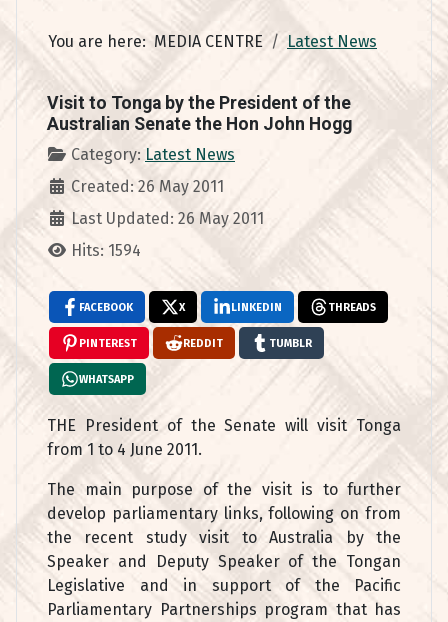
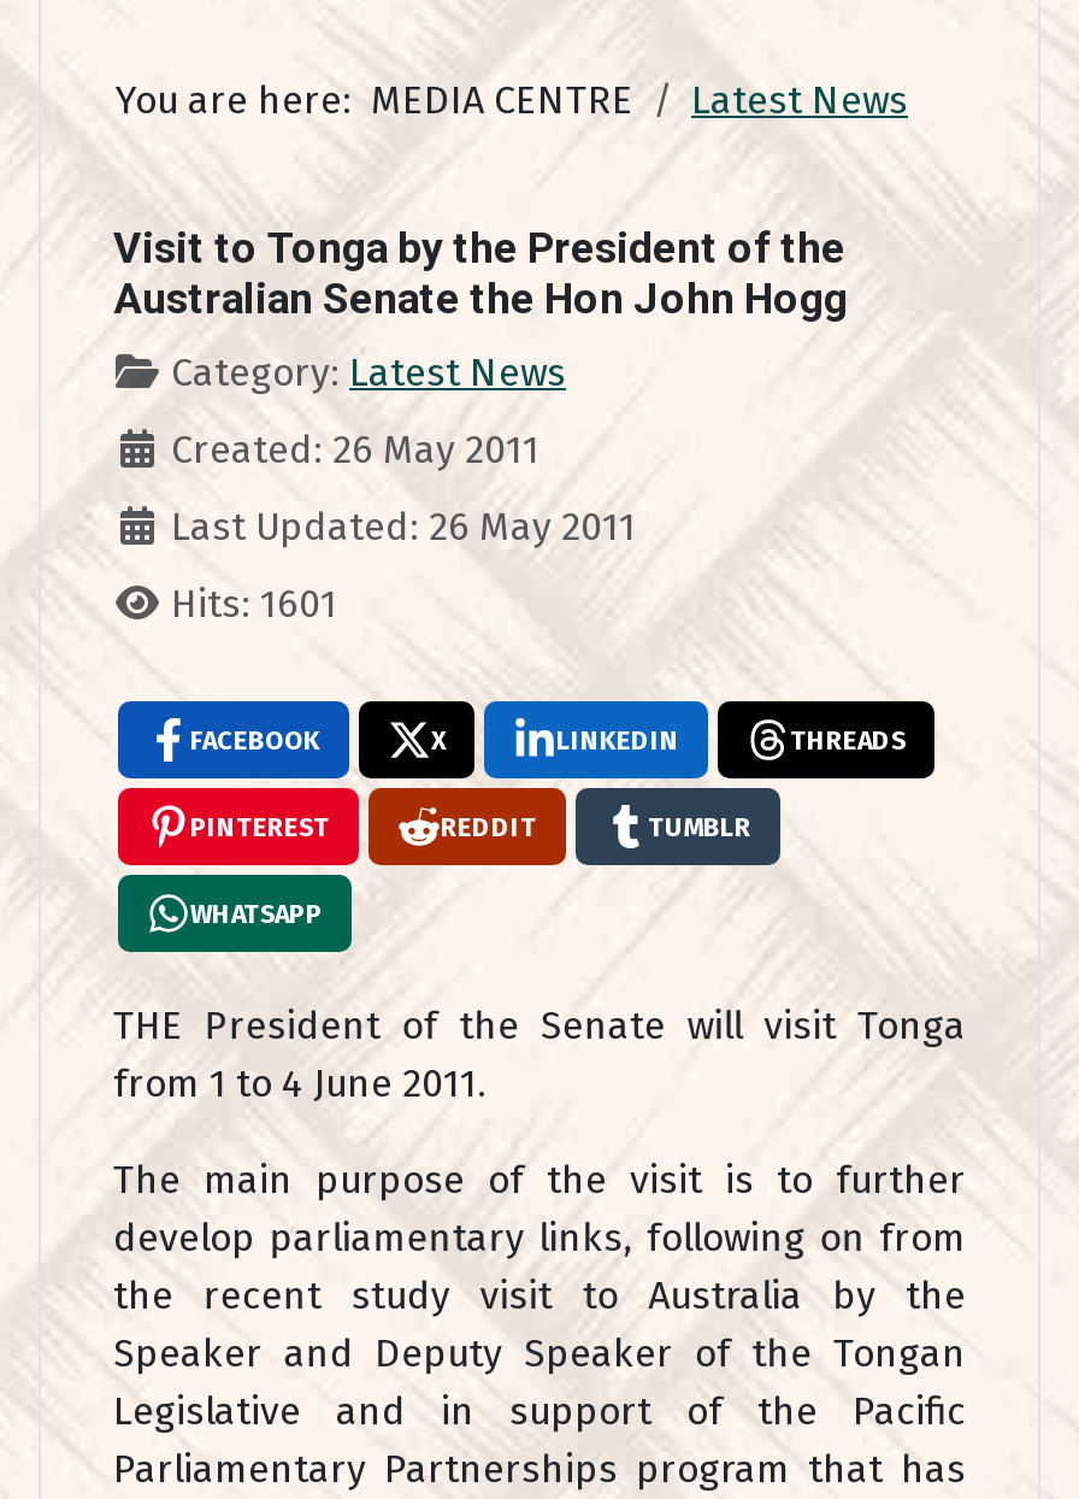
- Hits: 1594
+ Hits: 1601
